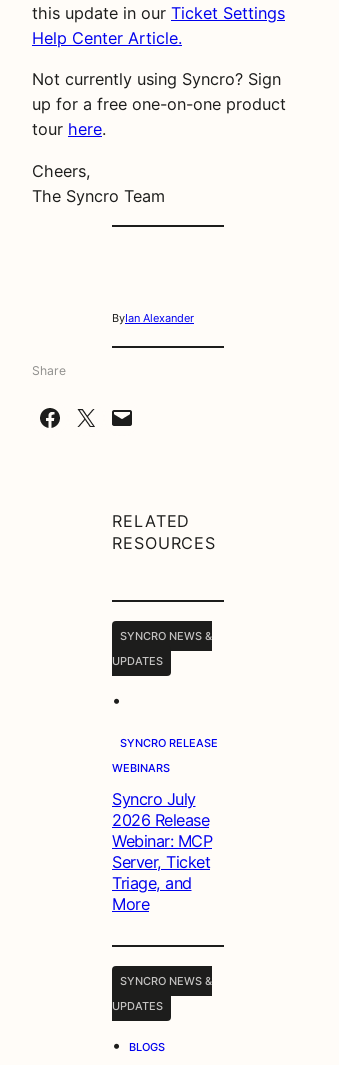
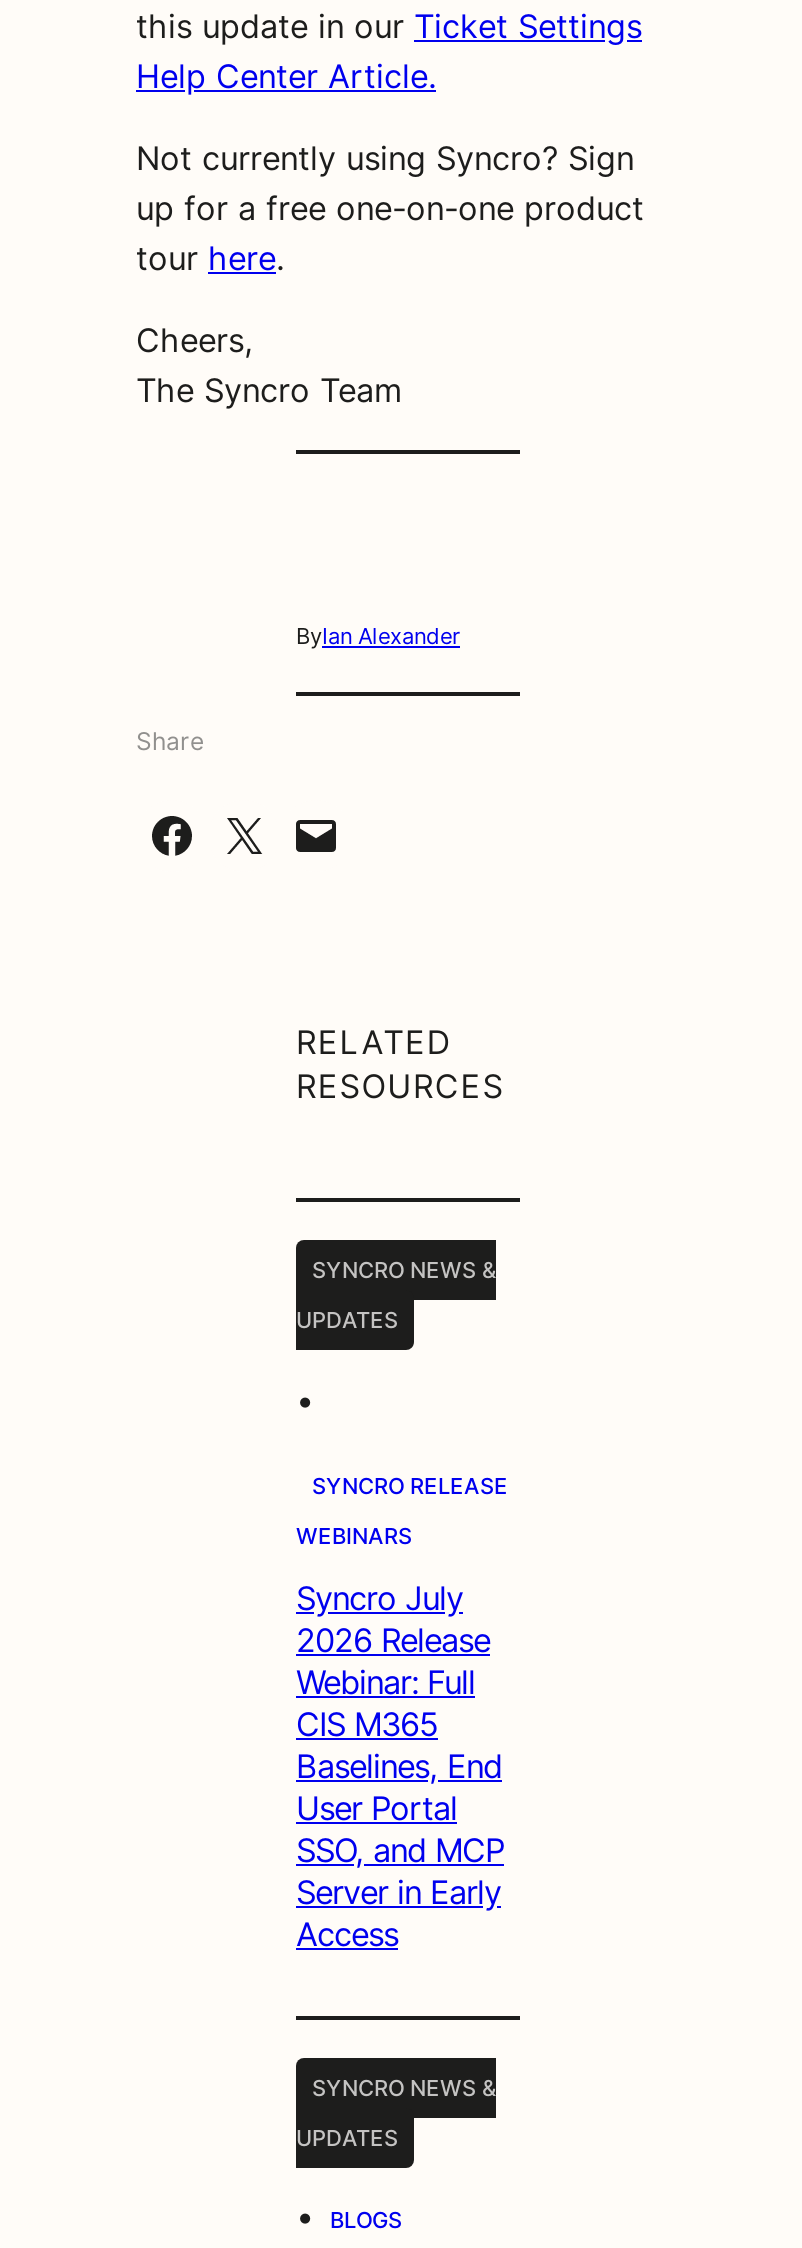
- Webinar: MCP
- Server, Ticket
- Triage, and
- More
+ Webinar: Full
+ CIS M365
+ Baselines, End
+ User Portal
+ SSO, and MCP
+ Server in Early
+ Access
